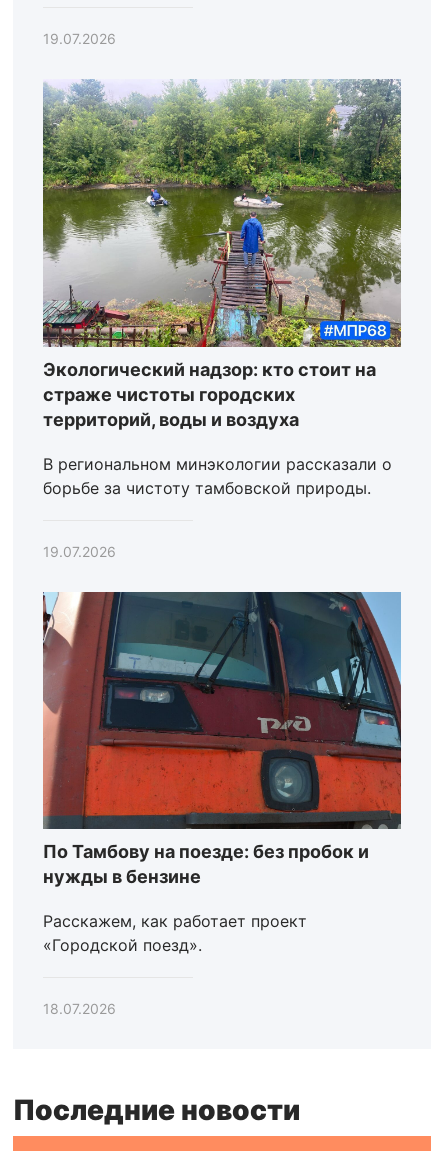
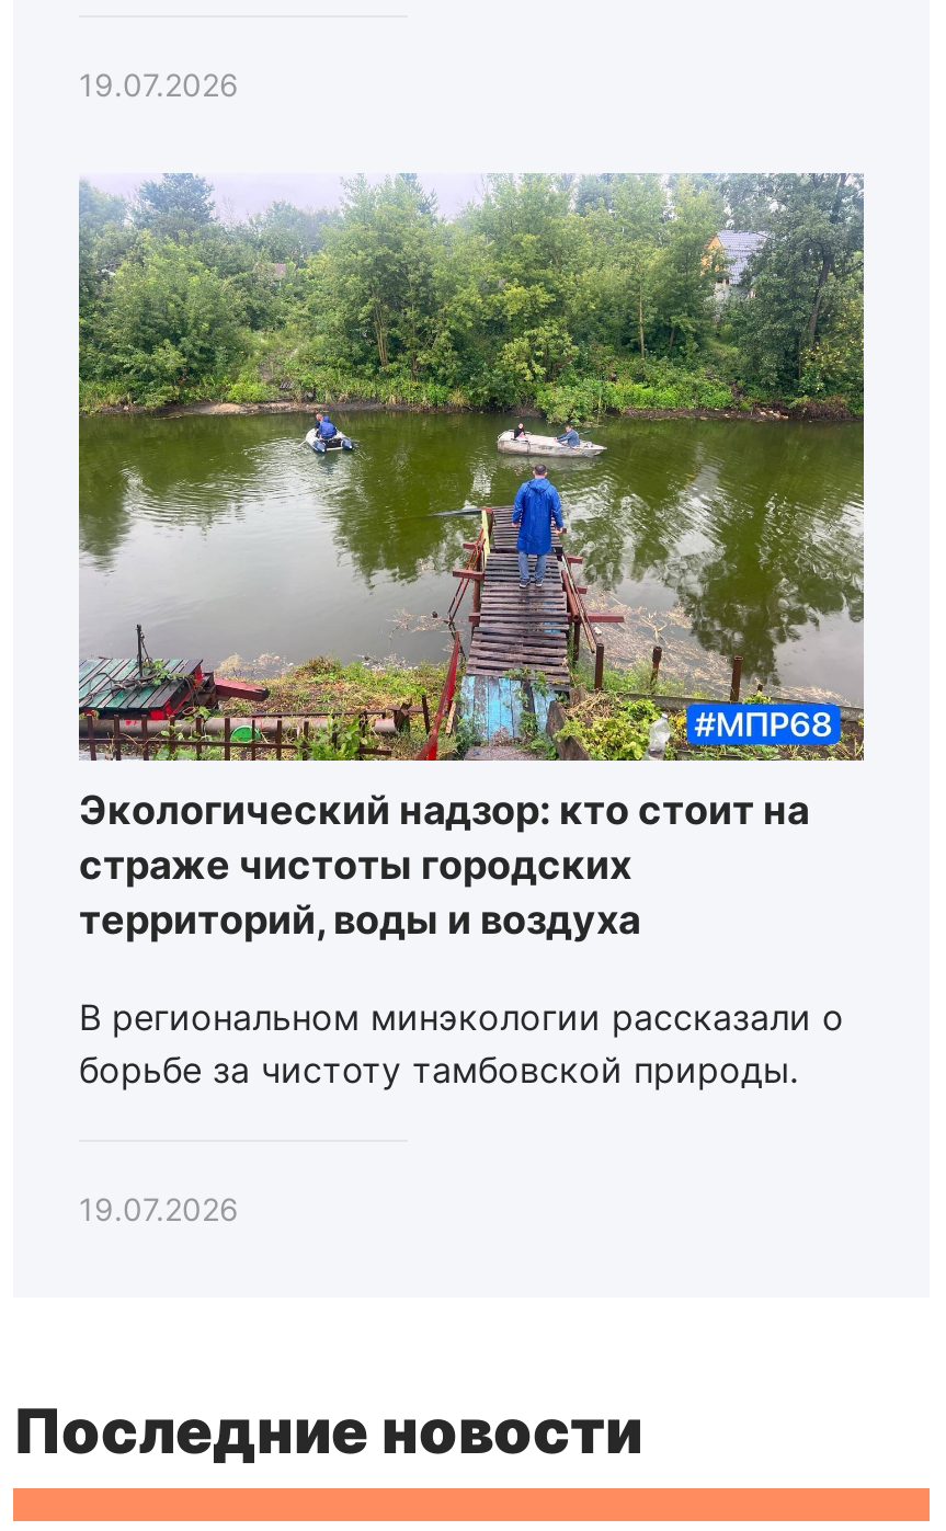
- [image]
- По Тамбову на поезде: без пробок и
- нужды в бензине
- Расскажем, как работает проект
- «Городской поезд».
- 18.07.2026
